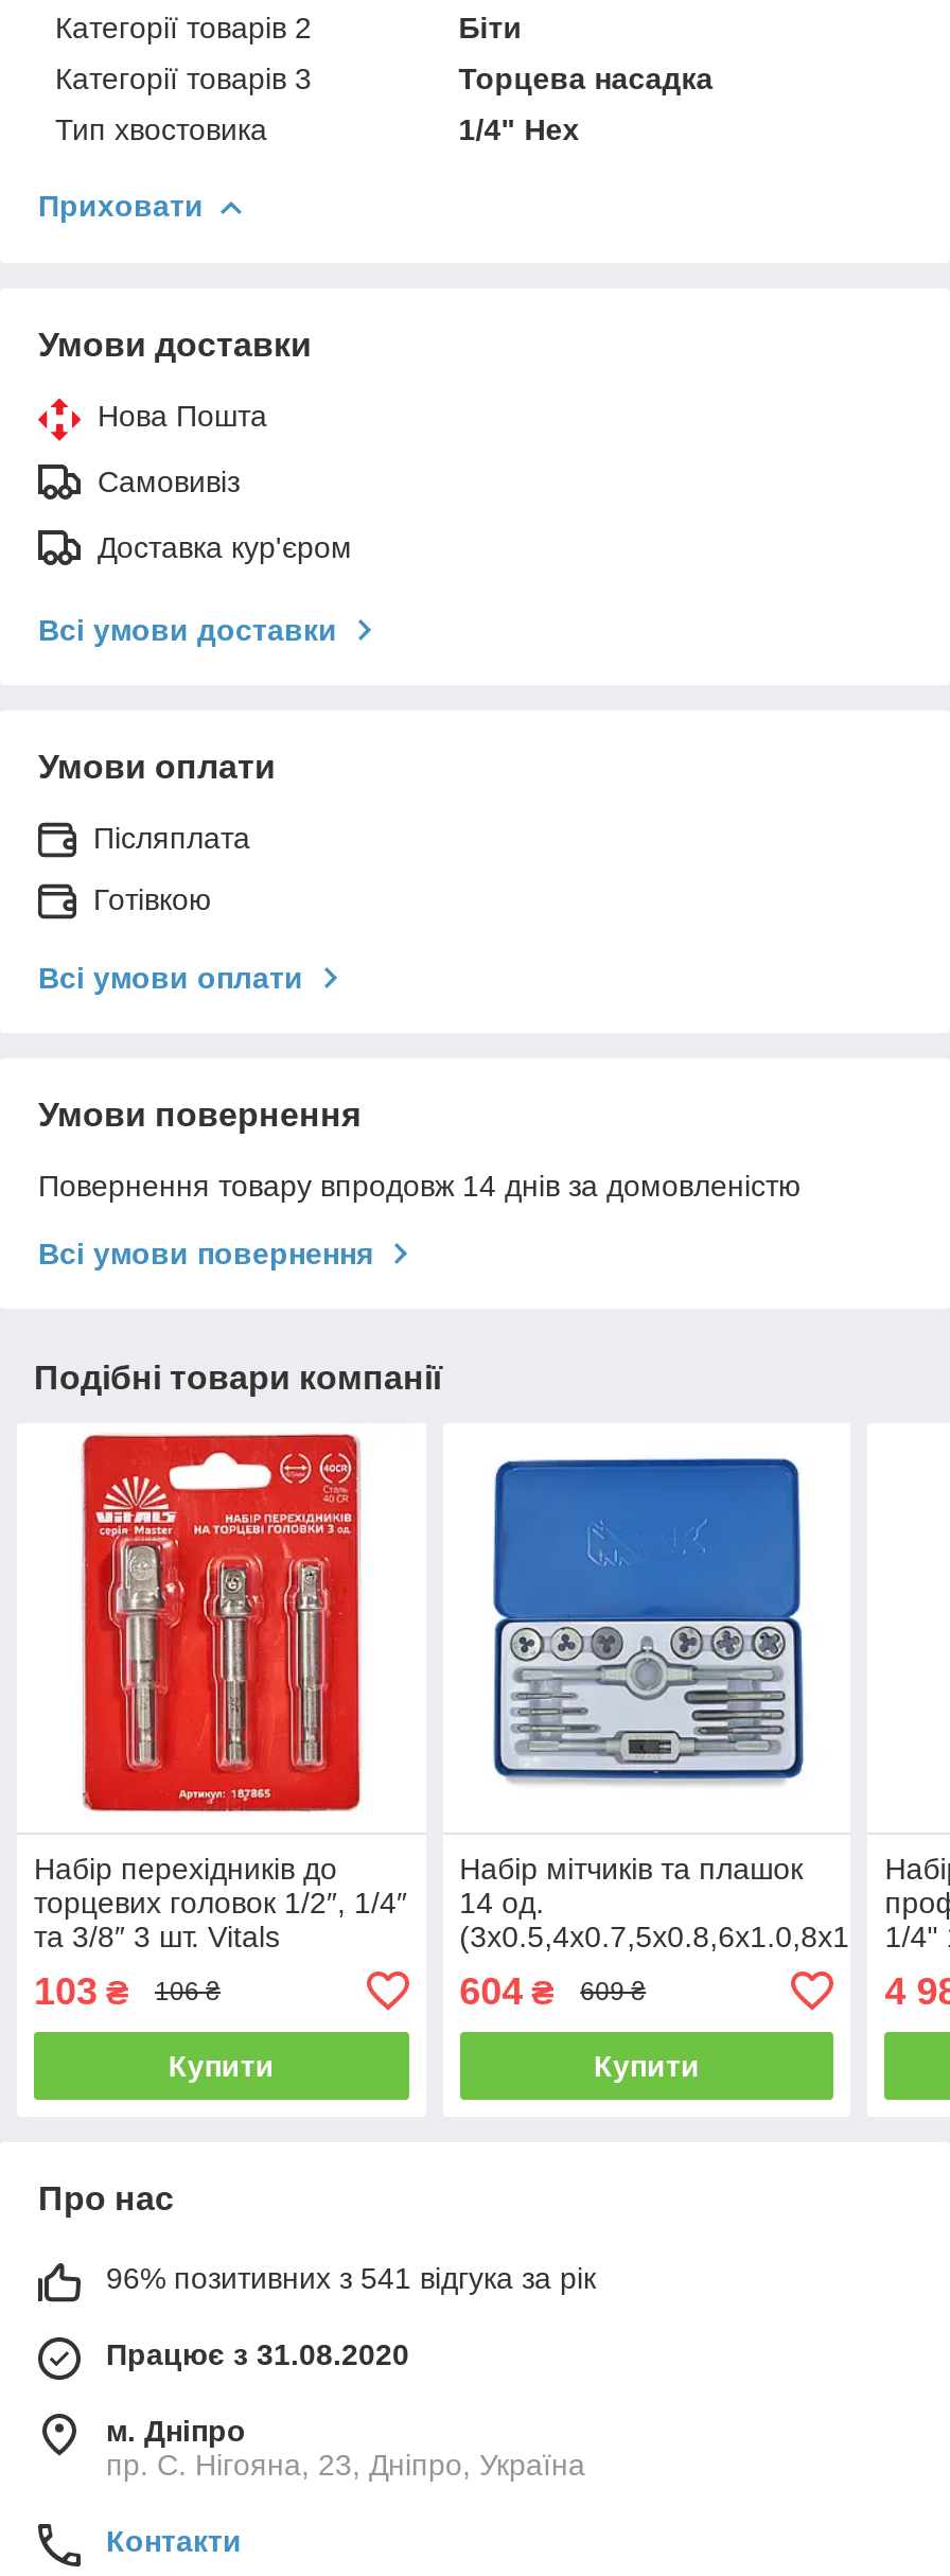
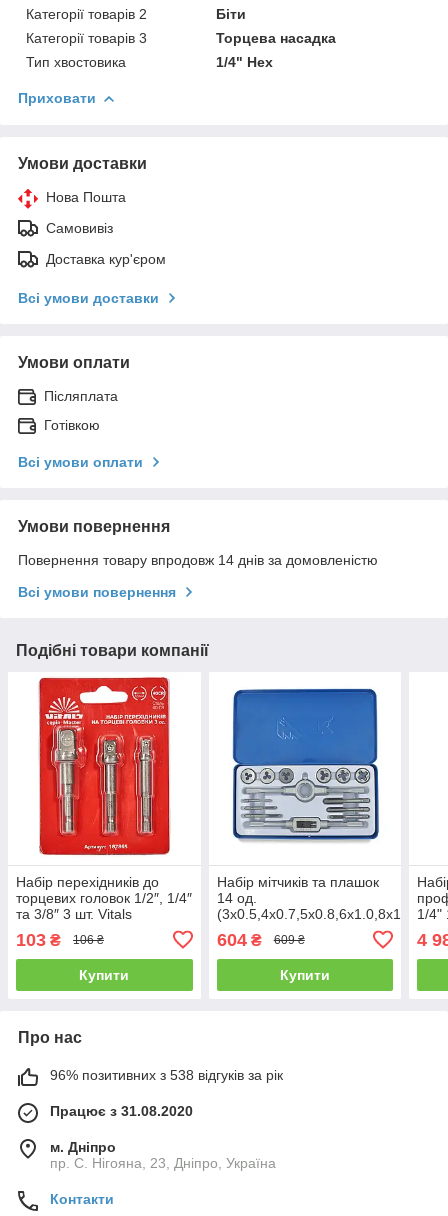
- 96% позитивних з 541 відгука за рік
+ 96% позитивних з 538 відгуків за рік
